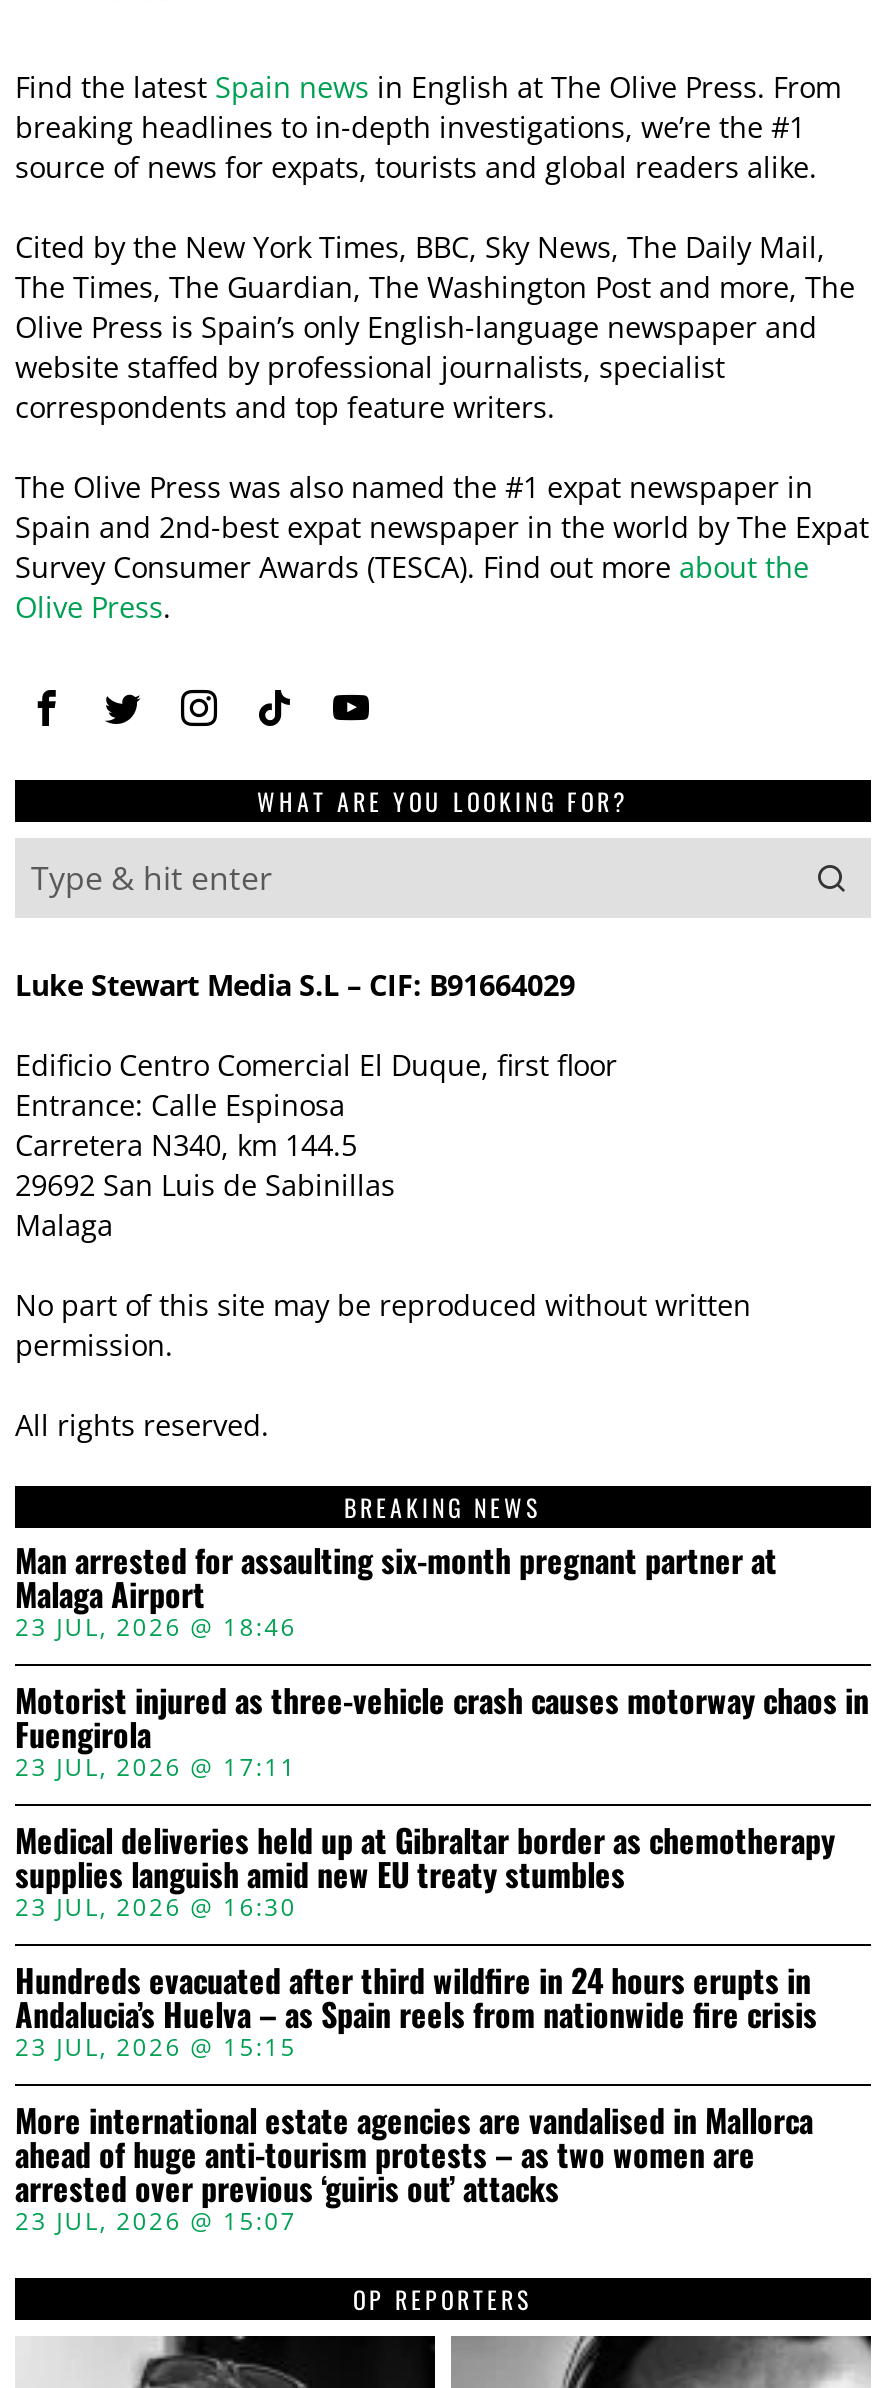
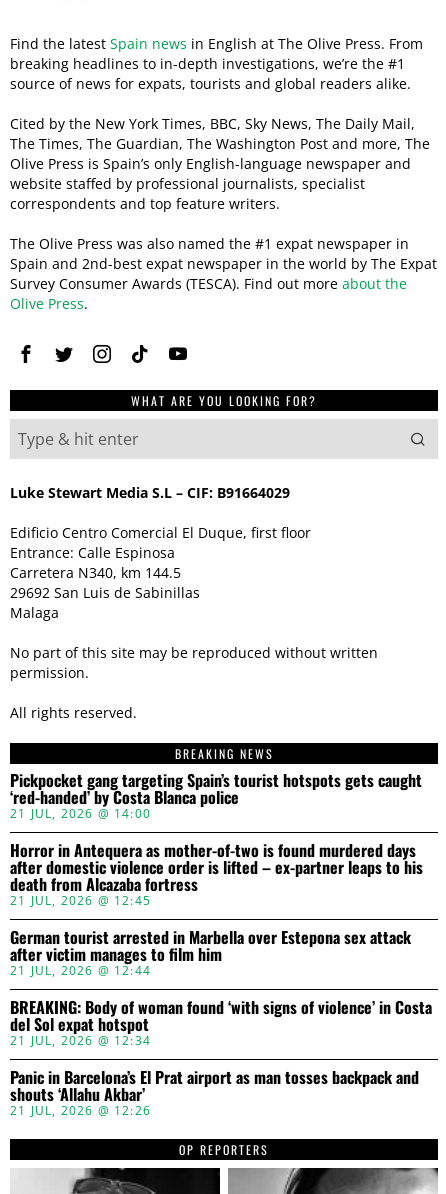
- Man arrested for assaulting six-month pregnant partner at
- Malaga Airport
- 23 JUL, 2026 @ 18:46
+ Pickpocket gang targeting Spain’s tourist hotspots gets caught
+ ‘red-handed’ by Costa Blanca police
+ 21 JUL, 2026 @ 14:00

- Motorist injured as three-vehicle crash causes motorway chaos in
- Fuengirola
- 23 JUL, 2026 @ 17:11
+ Horror in Antequera as mother-of-two is found murdered days
+ after domestic violence order is lifted – ex-partner leaps to his
+ death from Alcazaba fortress
+ 21 JUL, 2026 @ 12:45

- Medical deliveries held up at Gibraltar border as chemotherapy
- supplies languish amid new EU treaty stumbles
- 23 JUL, 2026 @ 16:30
+ German tourist arrested in Marbella over Estepona sex attack
+ after victim manages to film him
+ 21 JUL, 2026 @ 12:44

- Hundreds evacuated after third wildfire in 24 hours erupts in
- Andalucia’s Huelva – as Spain reels from nationwide fire crisis
- 23 JUL, 2026 @ 15:15
+ BREAKING: Body of woman found ‘with signs of violence’ in Costa
+ del Sol expat hotspot
+ 21 JUL, 2026 @ 12:34

- More international estate agencies are vandalised in Mallorca
- ahead of huge anti-tourism protests – as two women are
- arrested over previous ‘guiris out’ attacks
- 23 JUL, 2026 @ 15:07
+ Panic in Barcelona’s El Prat airport as man tosses backpack and
+ shouts ‘Allahu Akbar’
+ 21 JUL, 2026 @ 12:26
